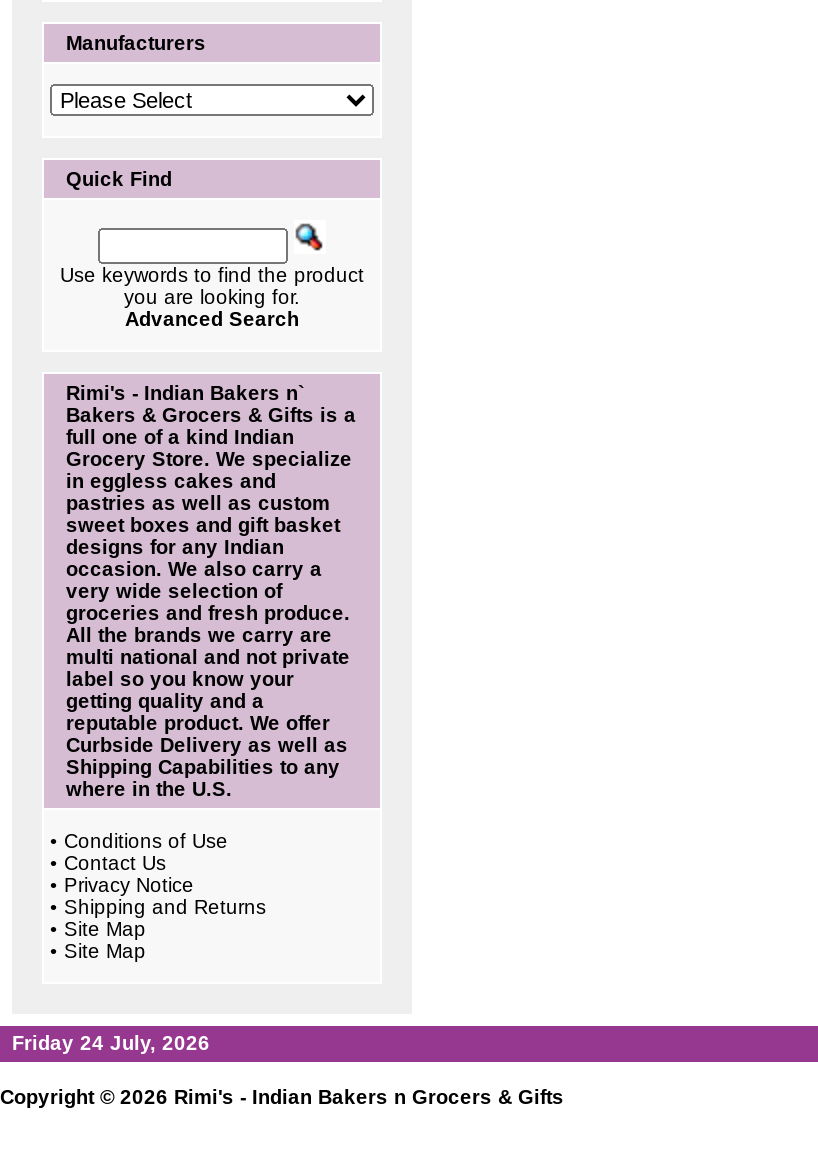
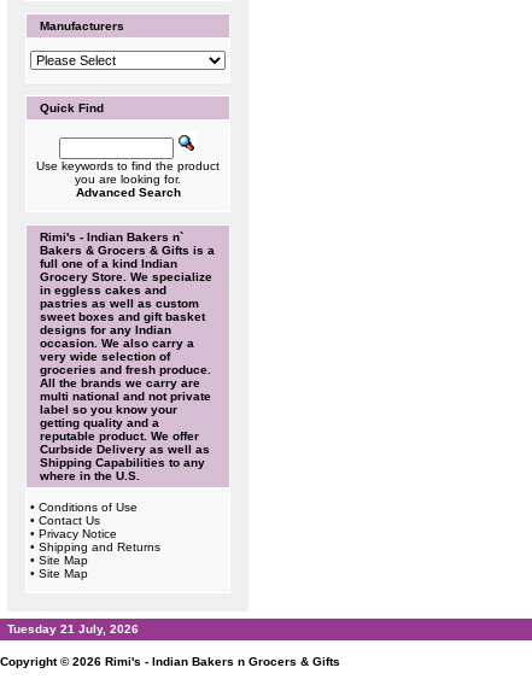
- Friday 24 July, 2026
+ Tuesday 21 July, 2026
